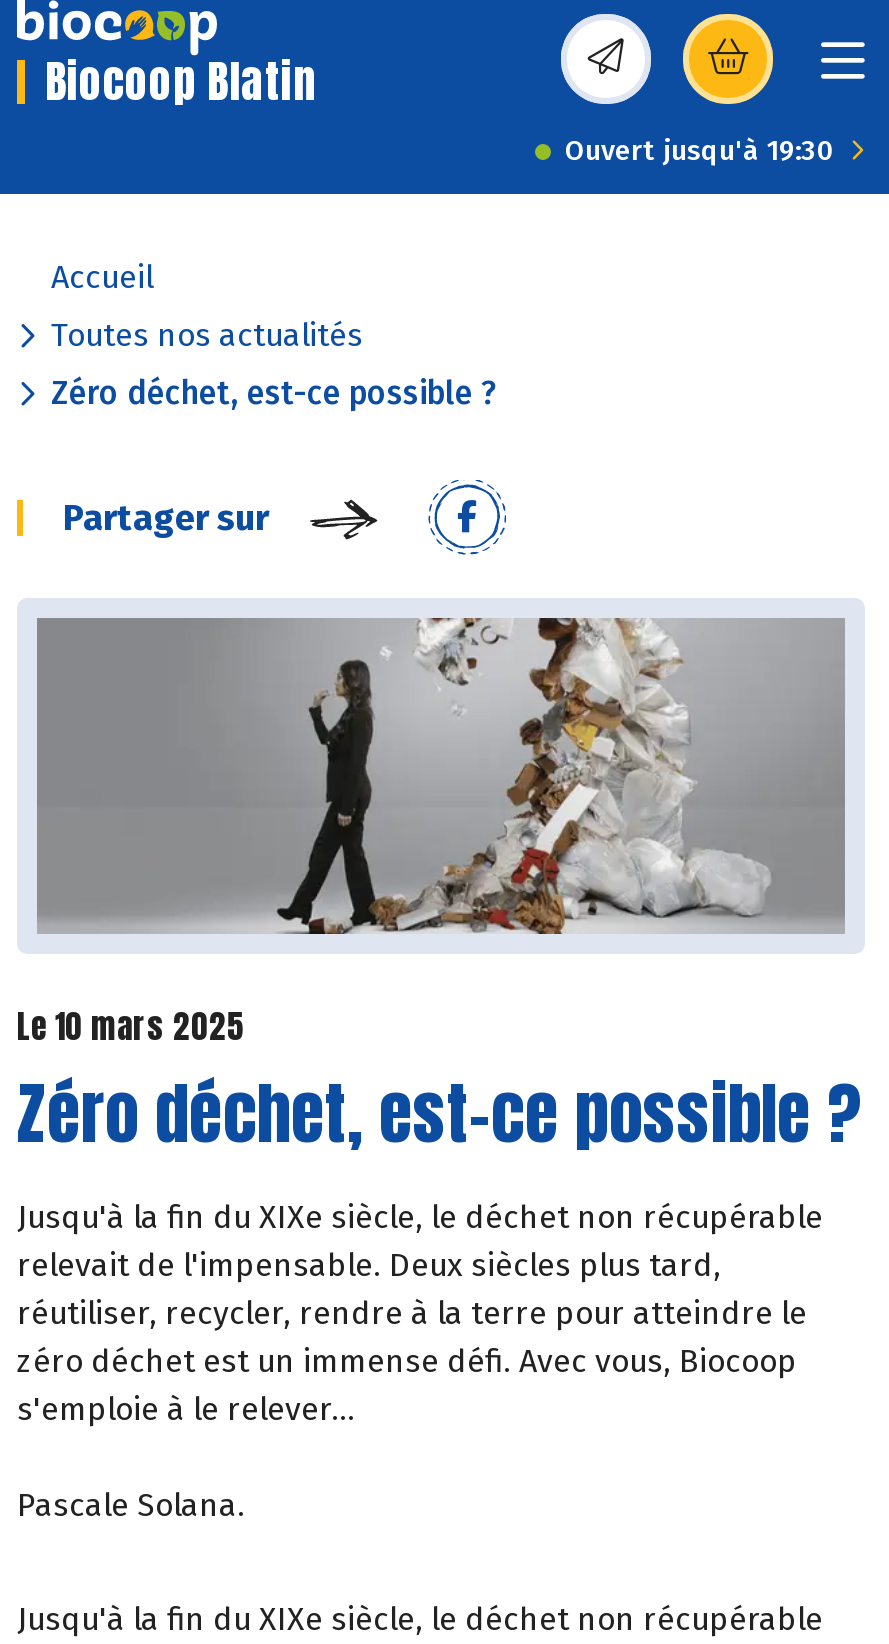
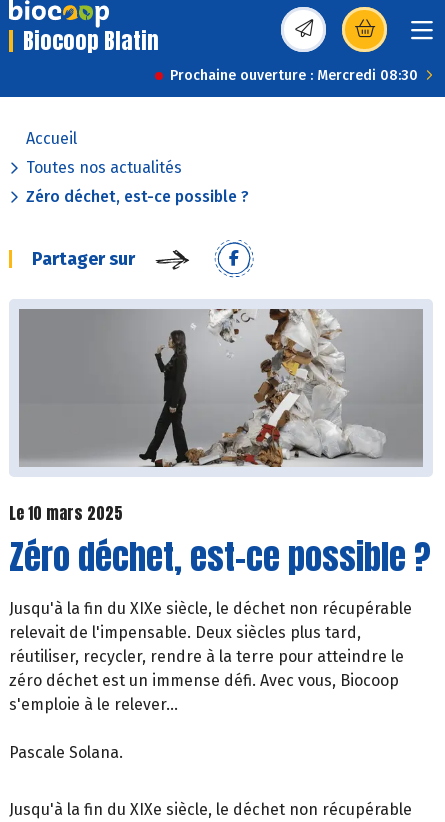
- Ouvert jusqu'à 19:30
+ Prochaine ouverture : Mercredi 08:30
